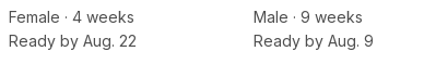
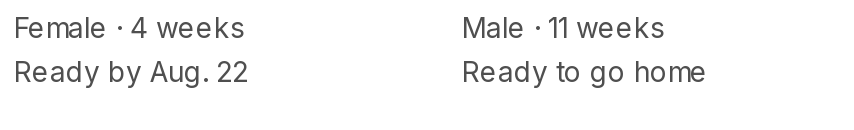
- Male · 9 weeks
- Ready by Aug. 9
+ Male · 11 weeks
+ Ready to go home
